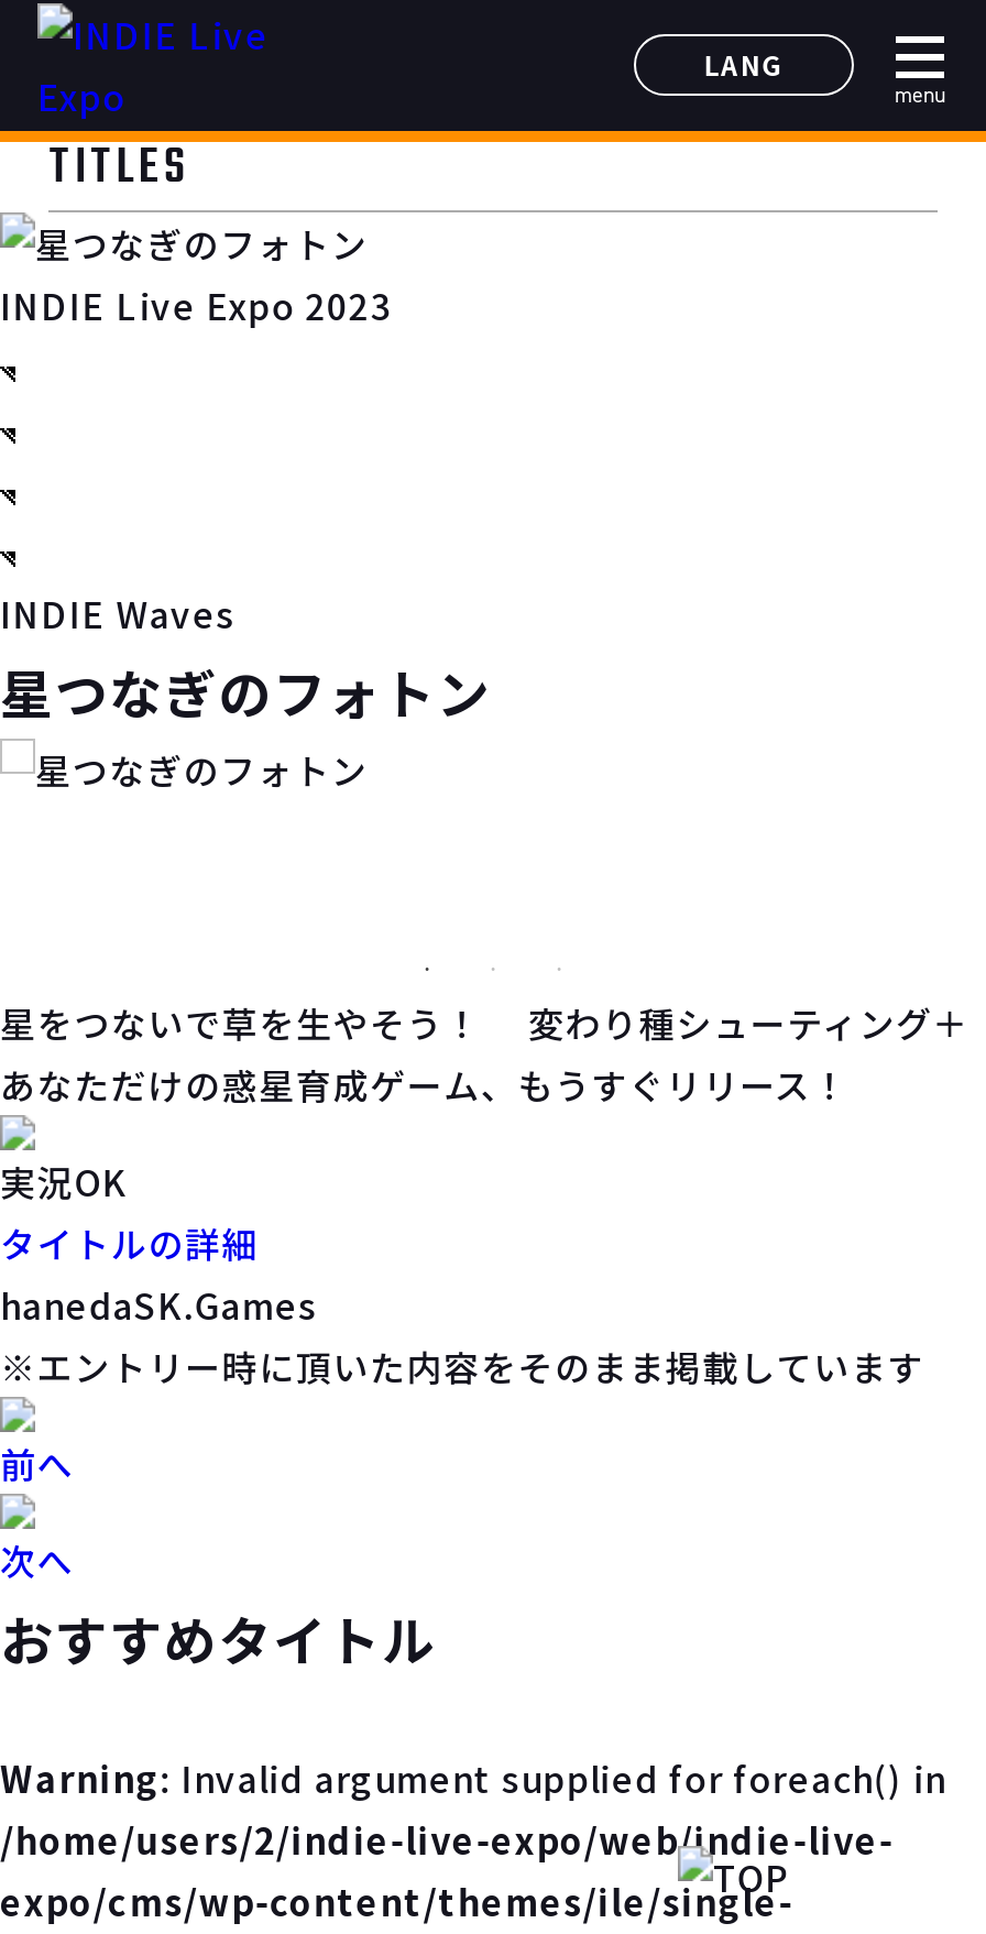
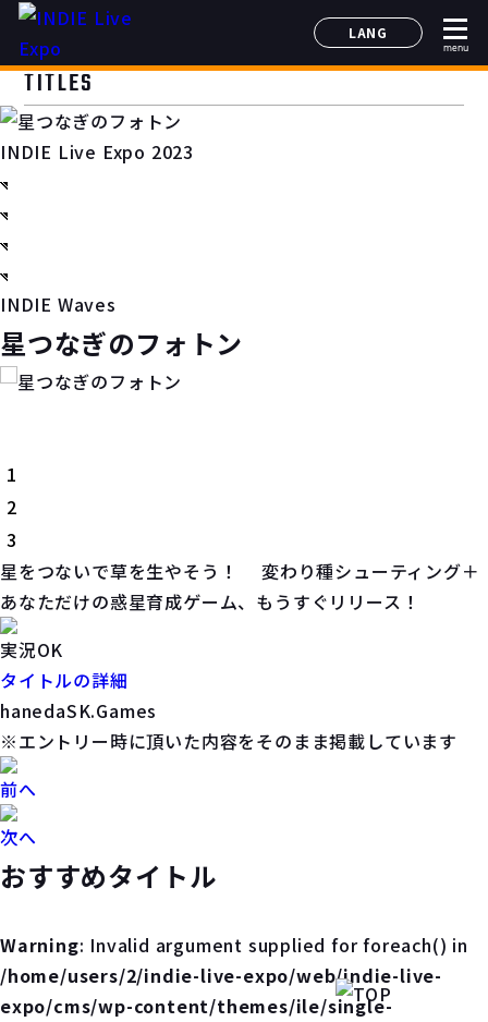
+ 1
+ 2
+ 3
